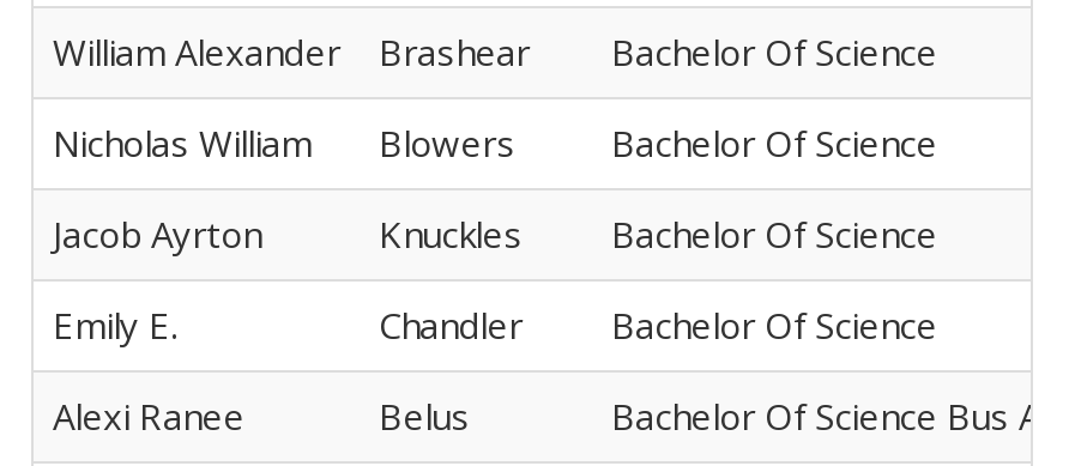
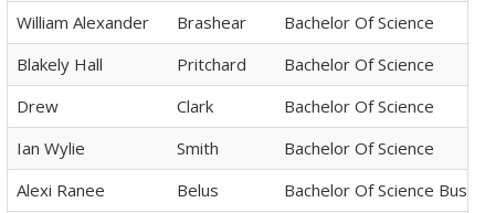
- Nicholas William
- Blowers
+ Blakely Hall
+ Pritchard

- Jacob Ayrton
- Knuckles
+ Drew
+ Clark

- Emily E.
- Chandler
+ Ian Wylie
+ Smith
